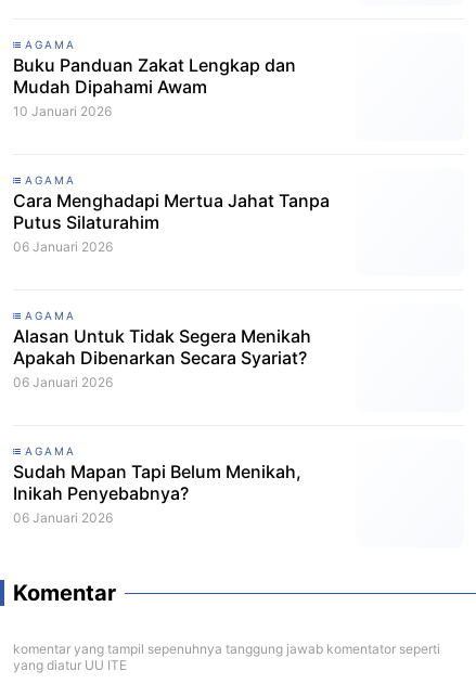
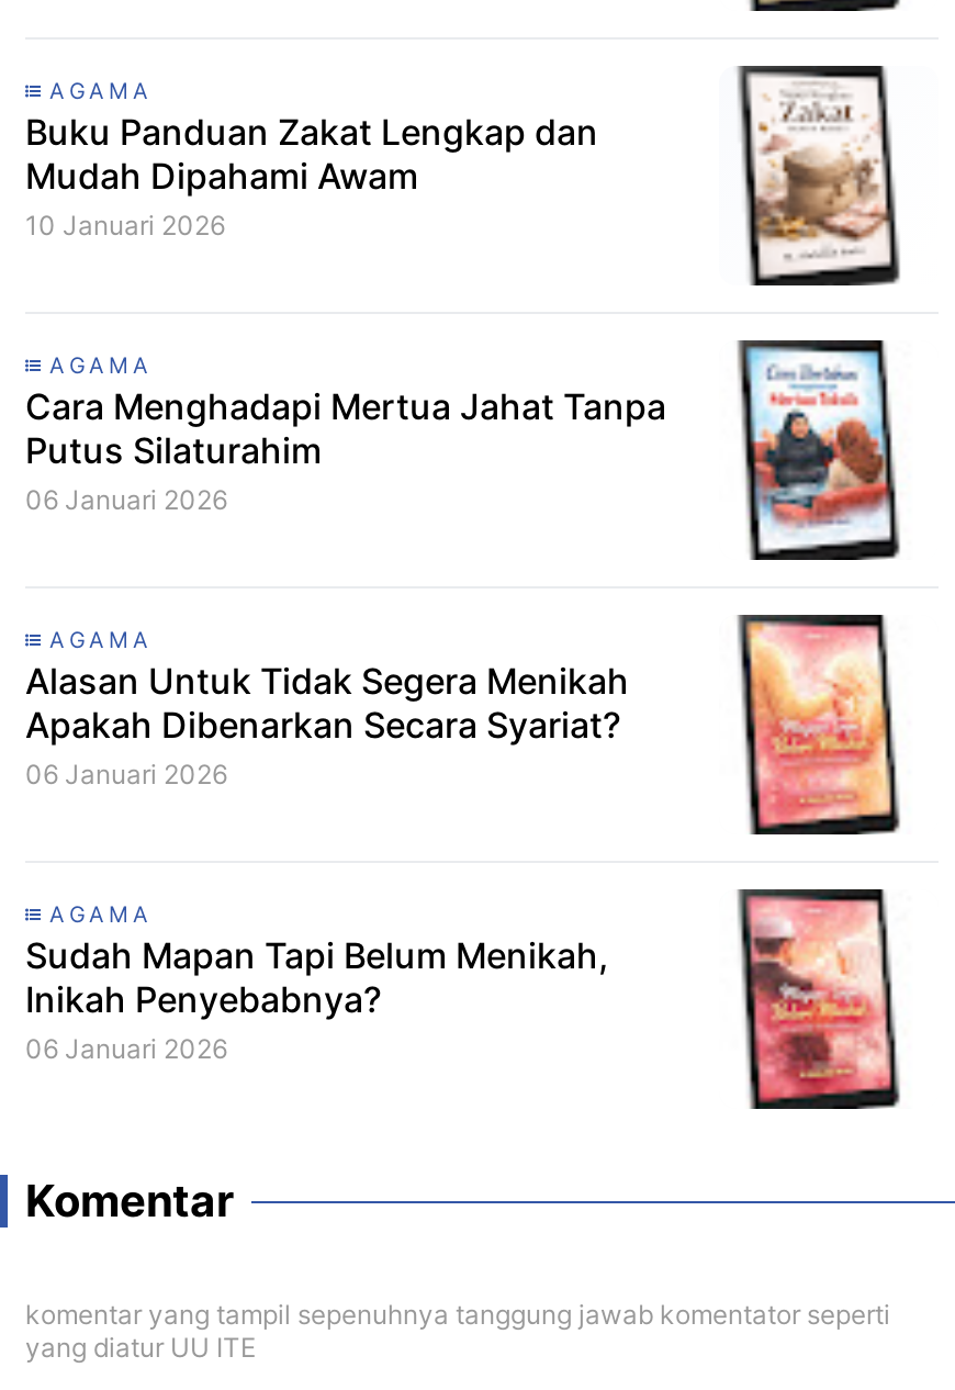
+ [image]

+ [image]

+ [image]

+ [image]
